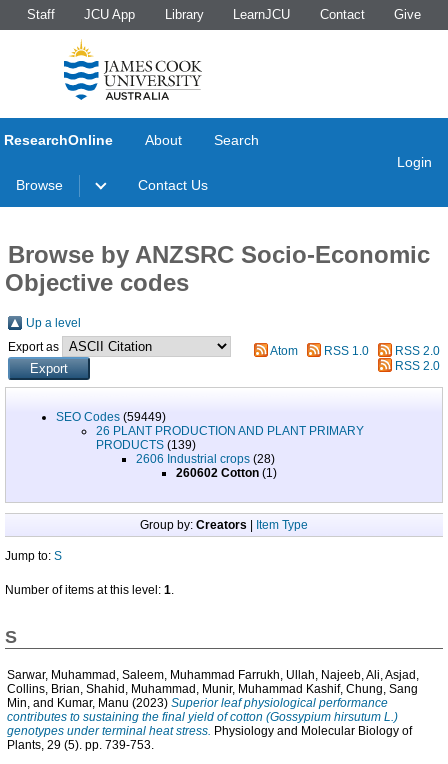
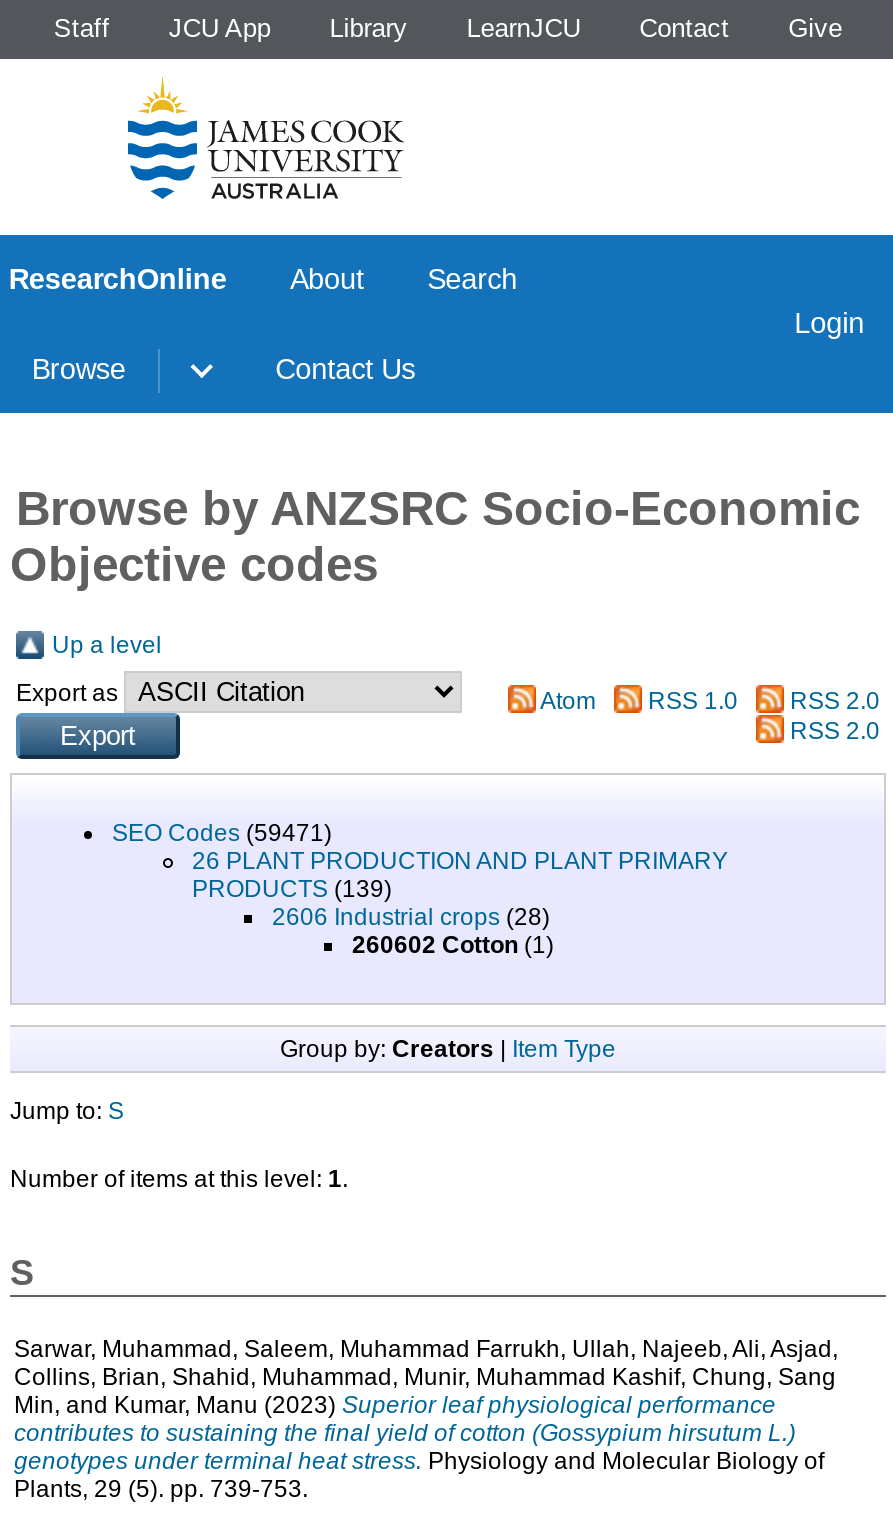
- SEO Codes (59449)
+ SEO Codes (59471)
